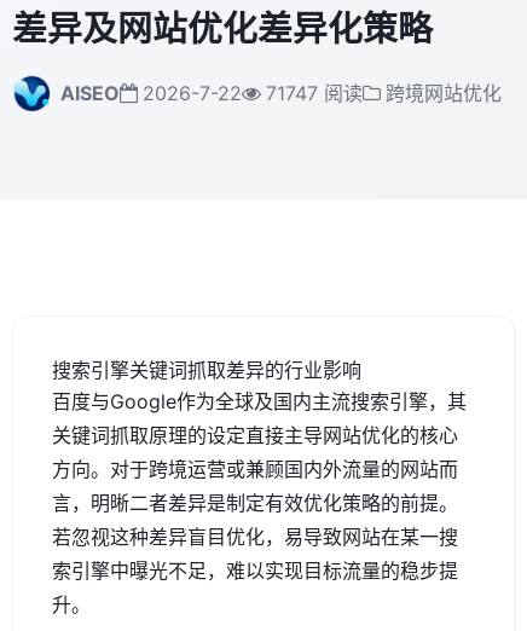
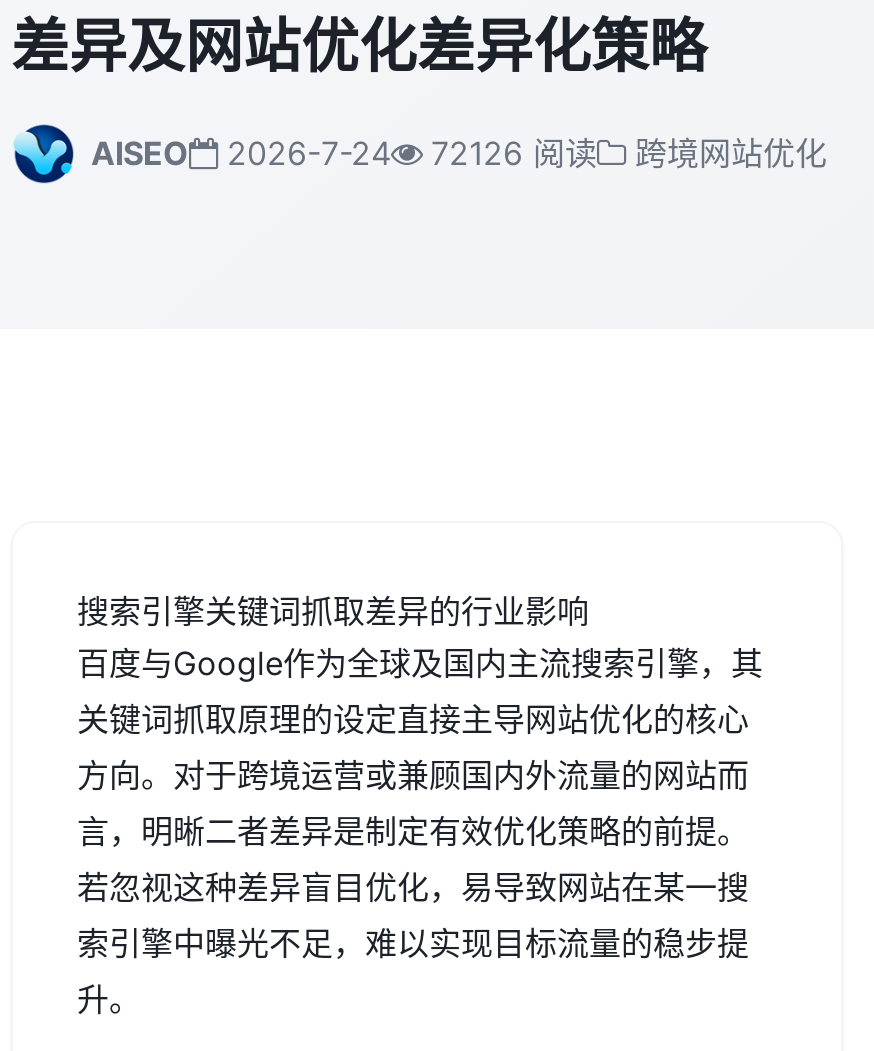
- 2026-7-22
+ 2026-7-24

- 71747 阅读
+ 72126 阅读
